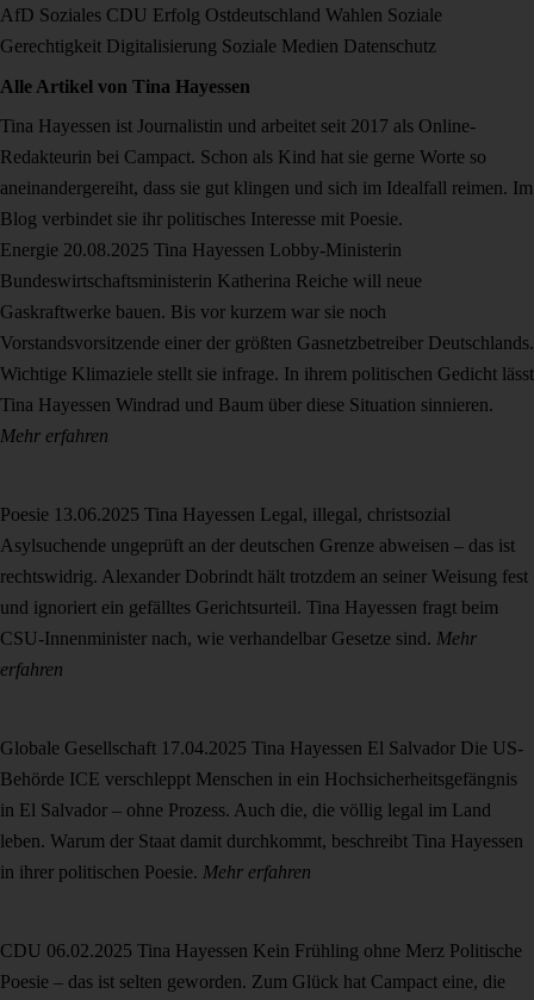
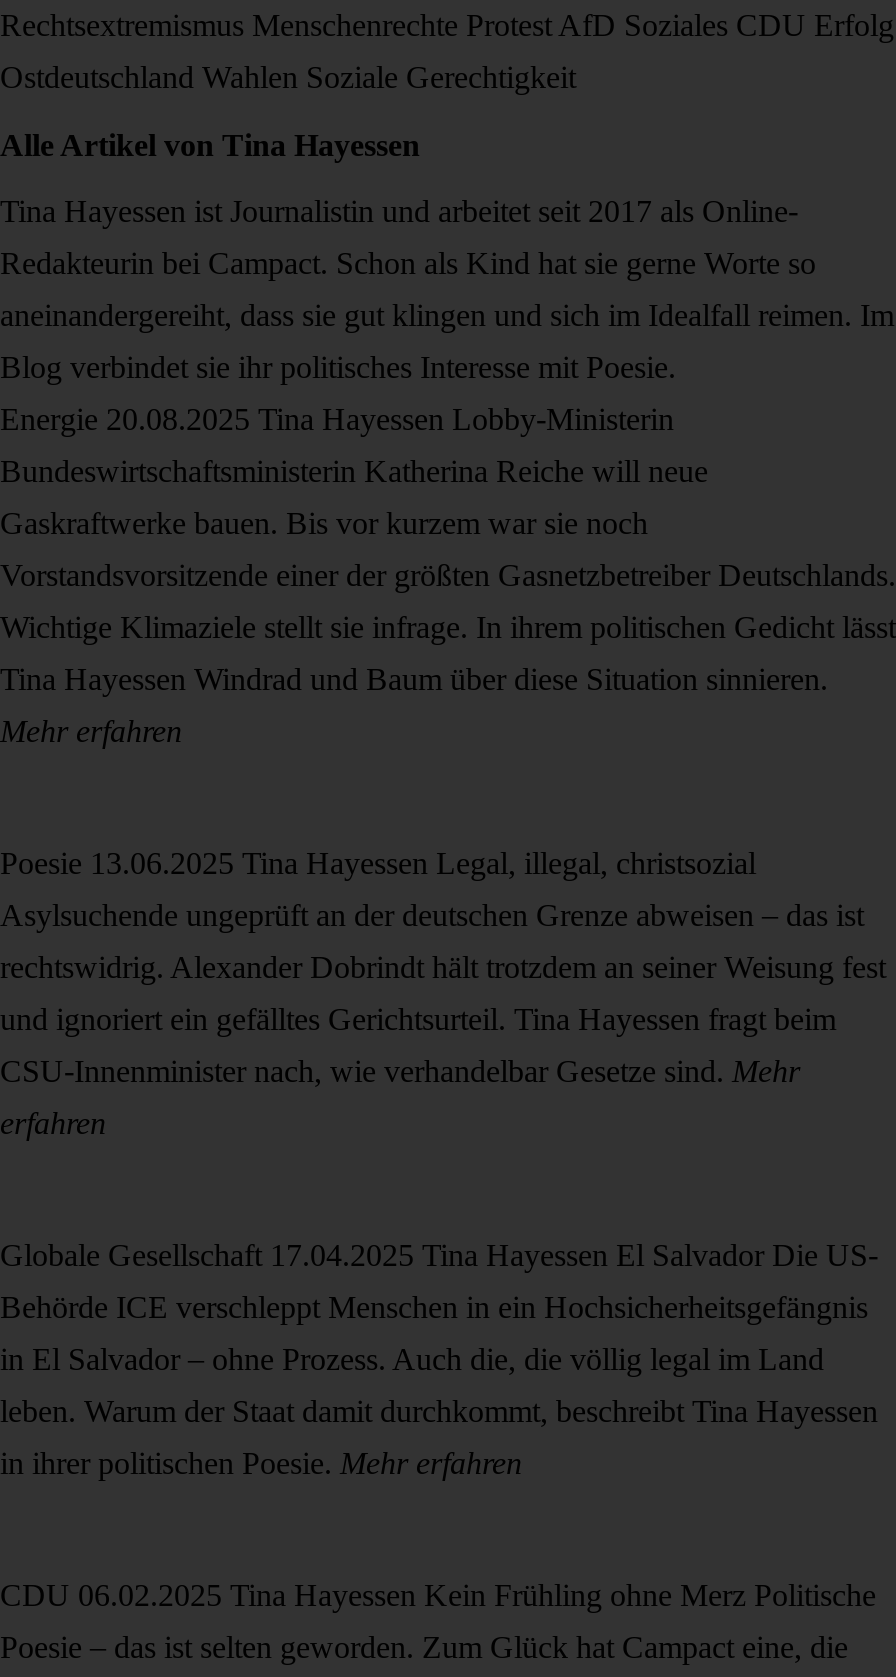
- AfD Soziales CDU Erfolg Ostdeutschland Wahlen Soziale
+ Rechtsextremismus Menschenrechte Protest AfD Soziales CDU Erfolg

- Gerechtigkeit Digitalisierung Soziale Medien Datenschutz
+ Ostdeutschland Wahlen Soziale Gerechtigkeit
